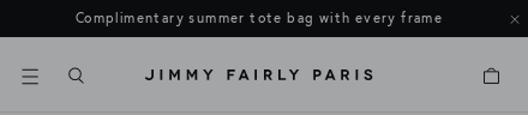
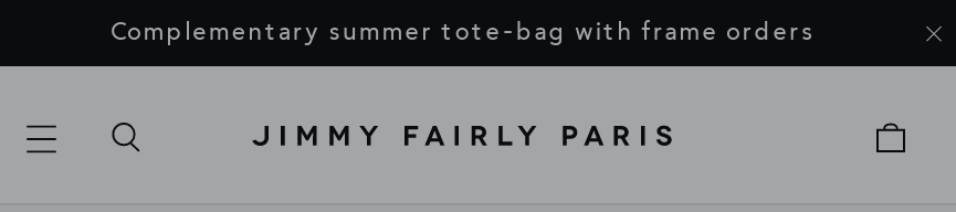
- Complimentary summer tote bag with every frame
+ Complementary summer tote-bag with frame orders
